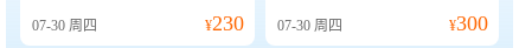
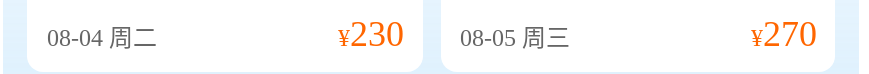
- 07-30周四
+ 08-04周二

- ¥230 07-30周四
+ ¥230 08-05周三

- ¥300
+ ¥270
